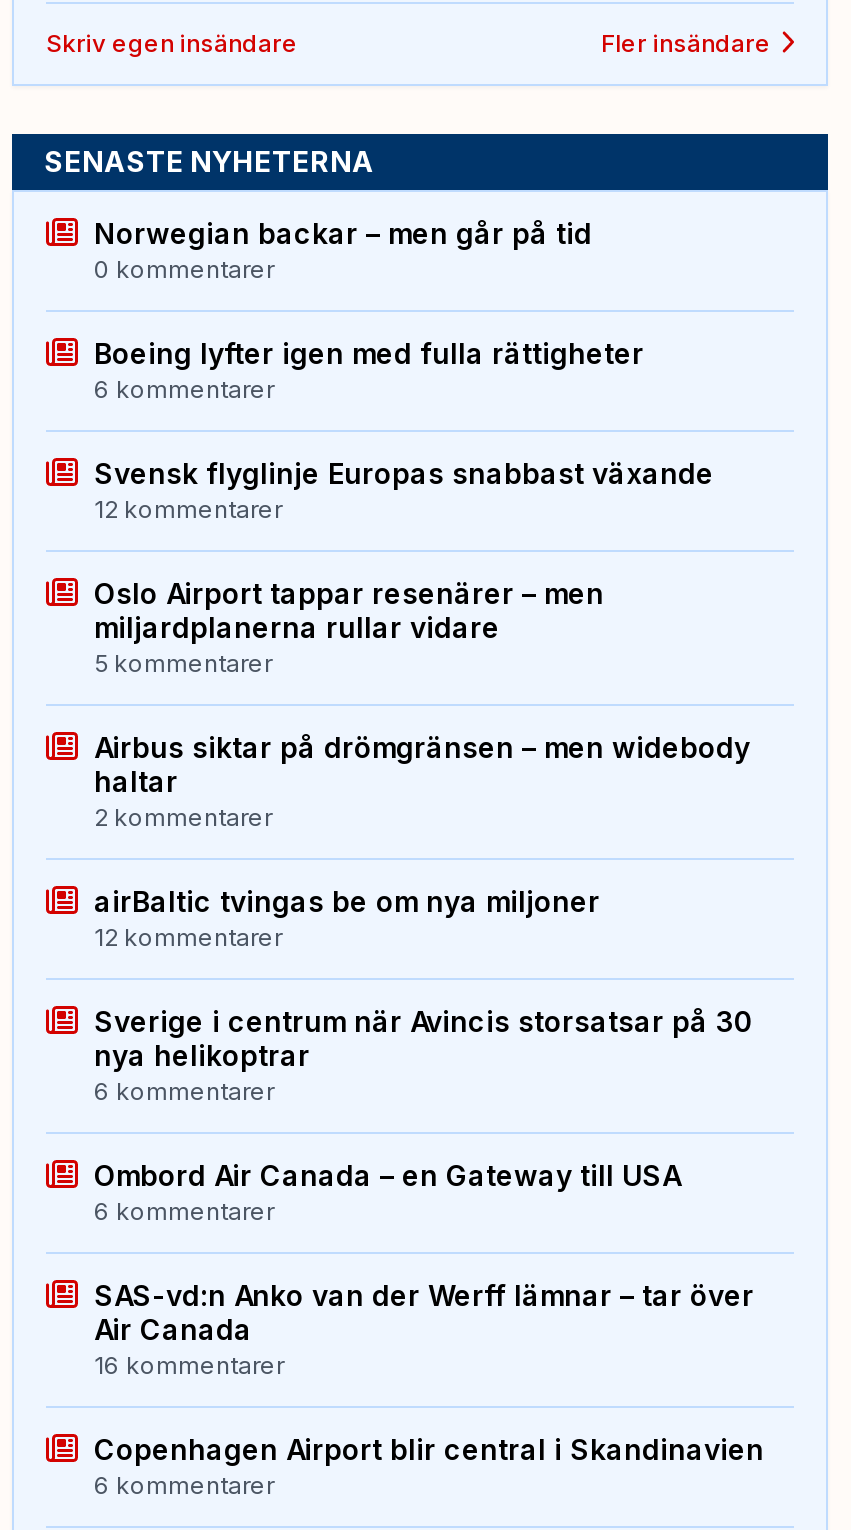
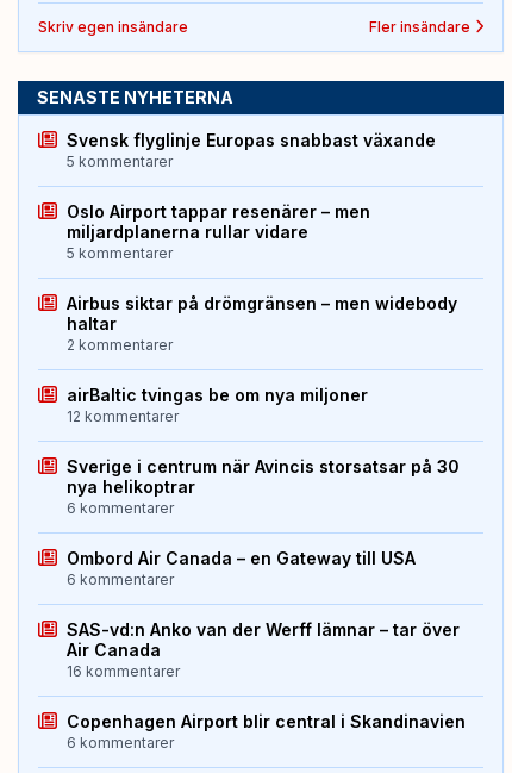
- Norwegian backar – men går på tid
- 0 kommentarer
- Boeing lyfter igen med fulla rättigheter
- 6 kommentarer

- 12 kommentarer
+ 5 kommentarer
